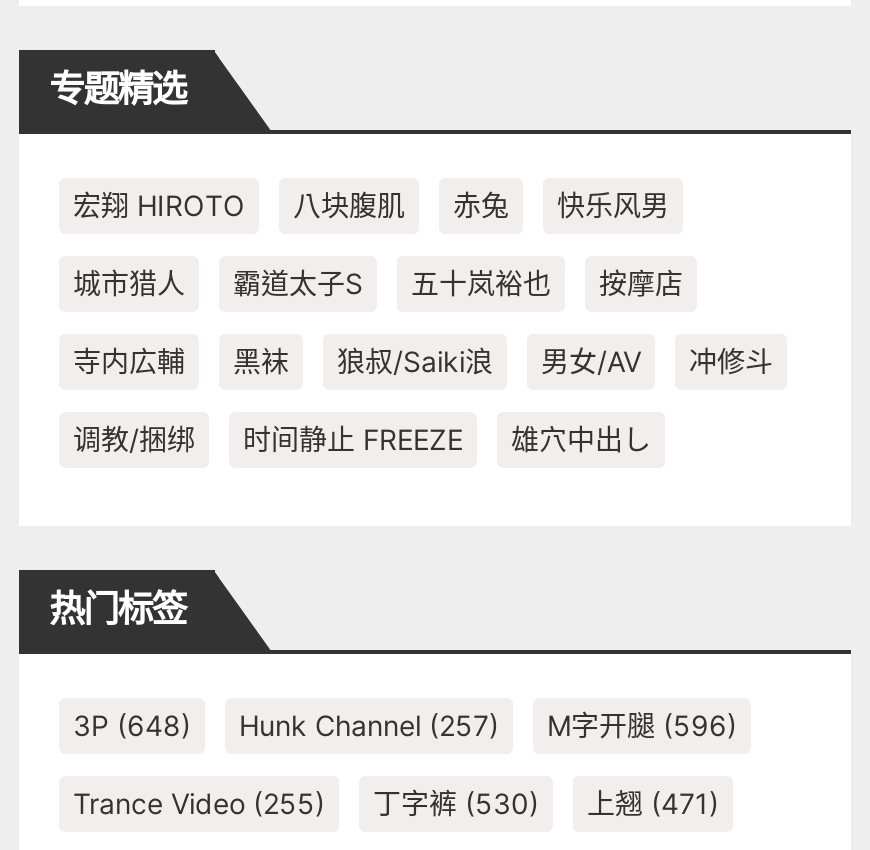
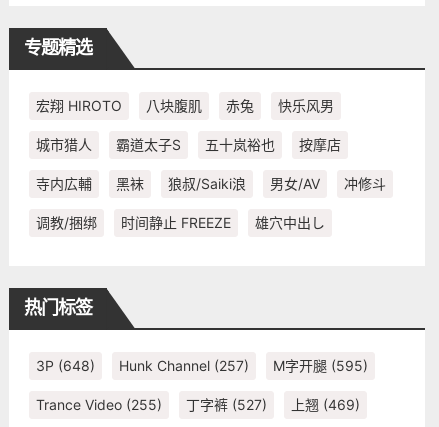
- 3P (648) Hunk Channel (257) M字开腿(596)
+ 3P (648) Hunk Channel (257) M字开腿(595)

- 丁字裤(530)
+ 丁字裤(527)

- 上翘(471)
+ 上翘(469)
